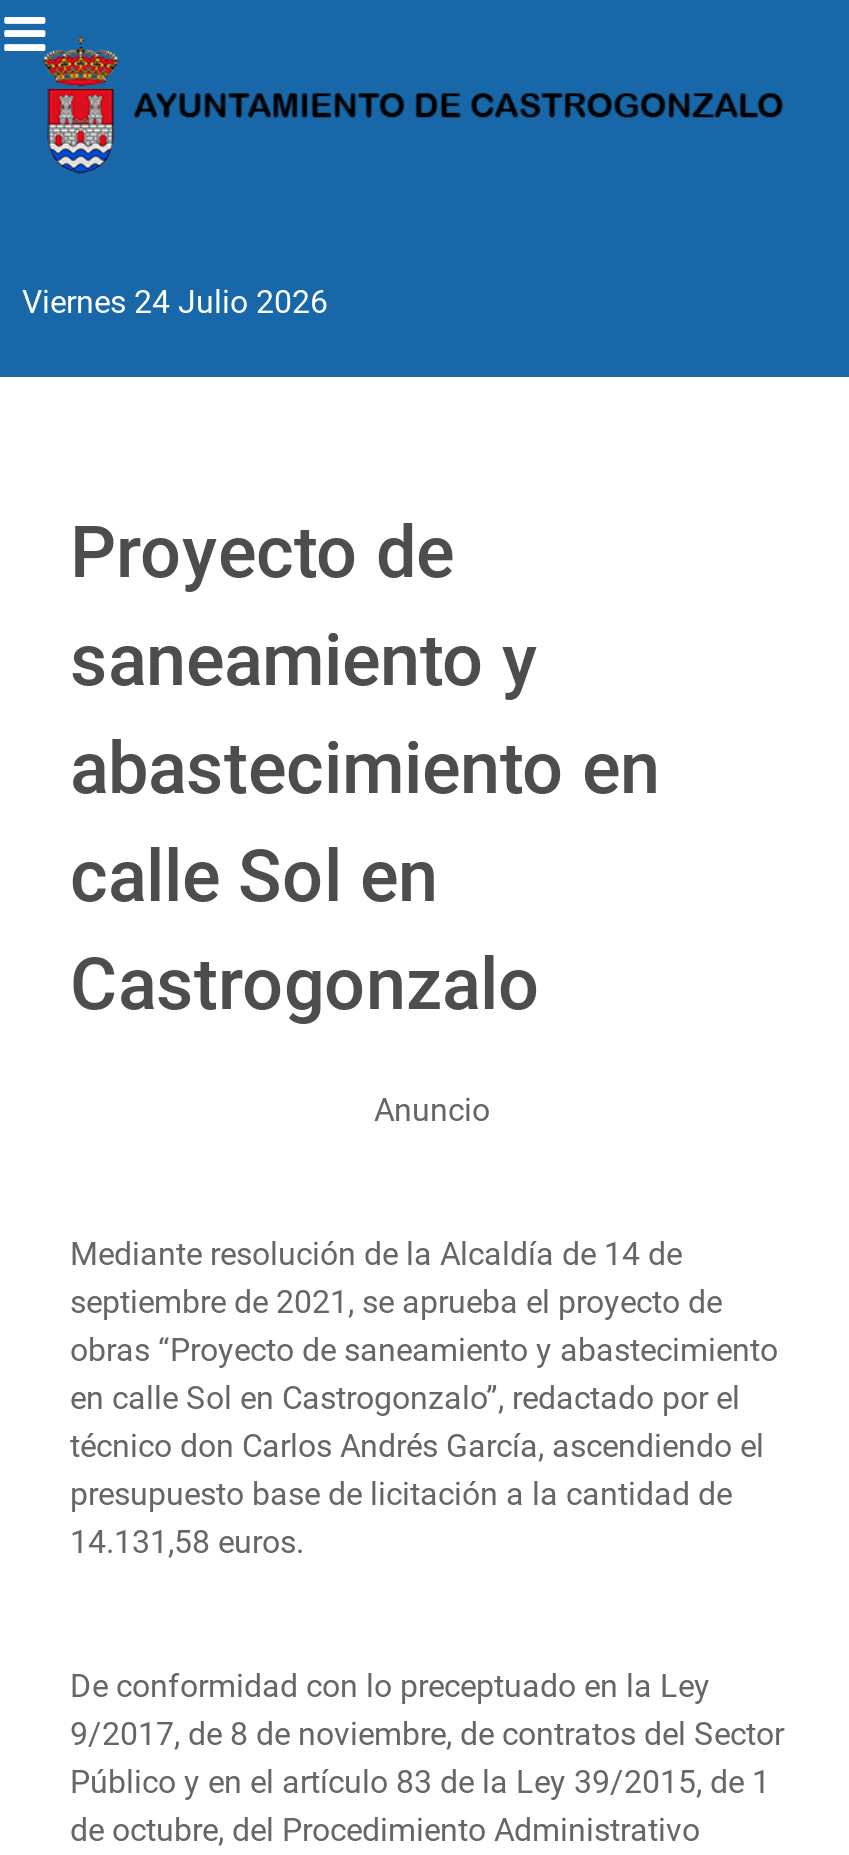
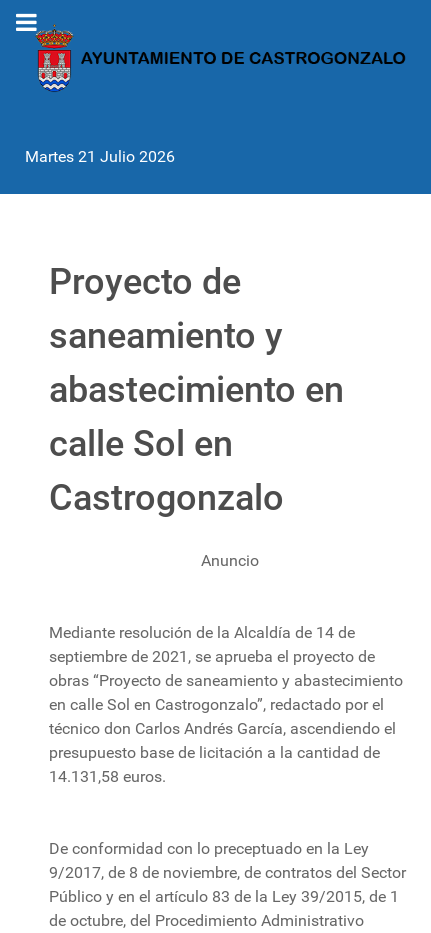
- Viernes 24 Julio 2026
+ Martes 21 Julio 2026
